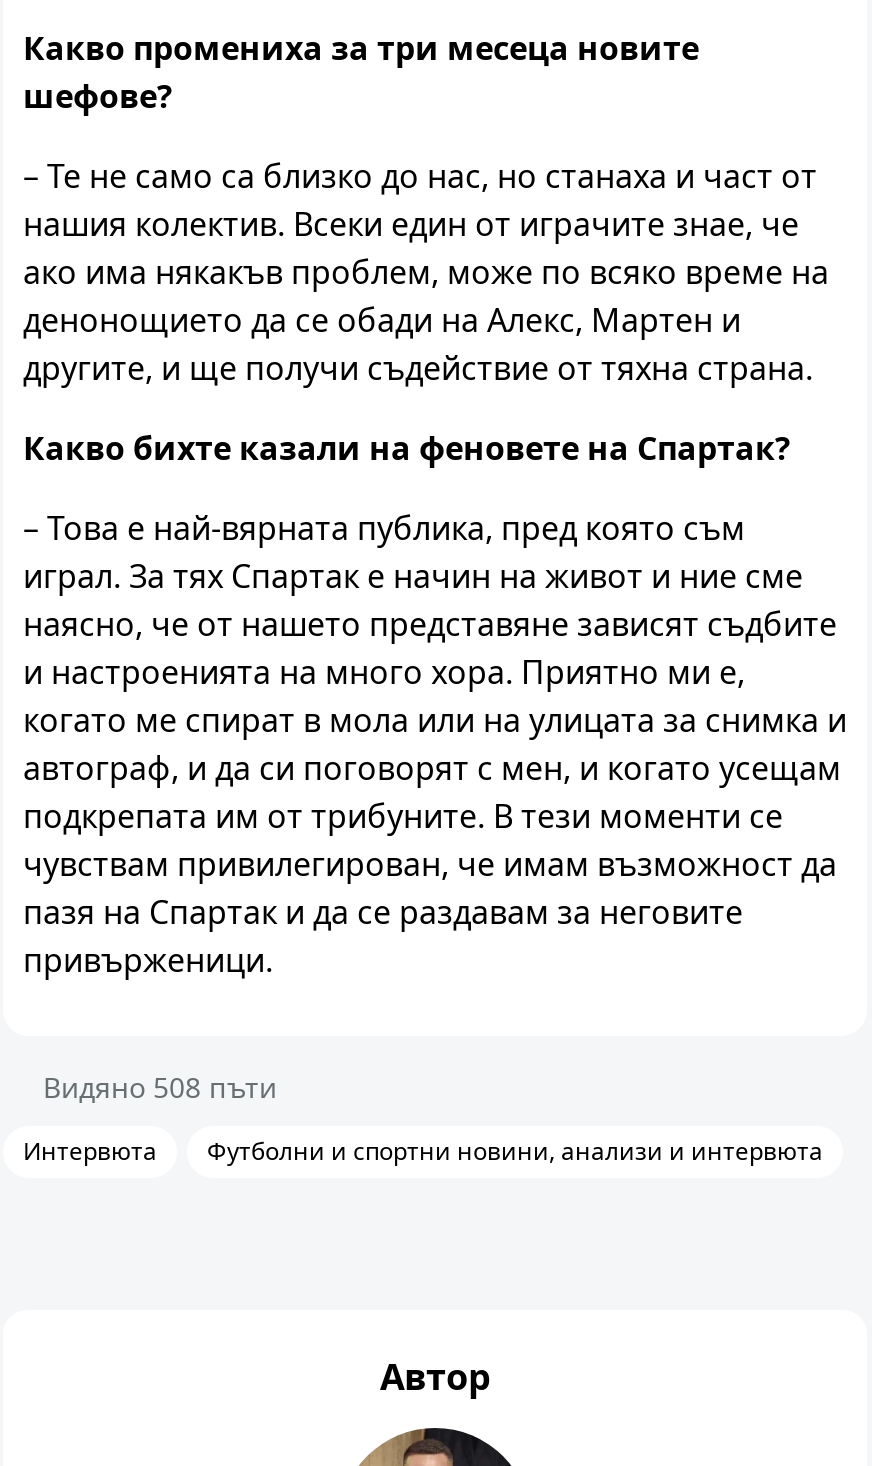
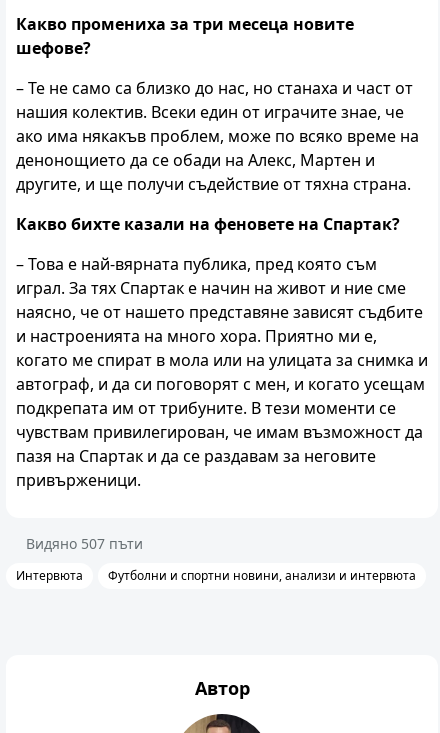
- Видяно 508 пъти
+ Видяно 507 пъти
